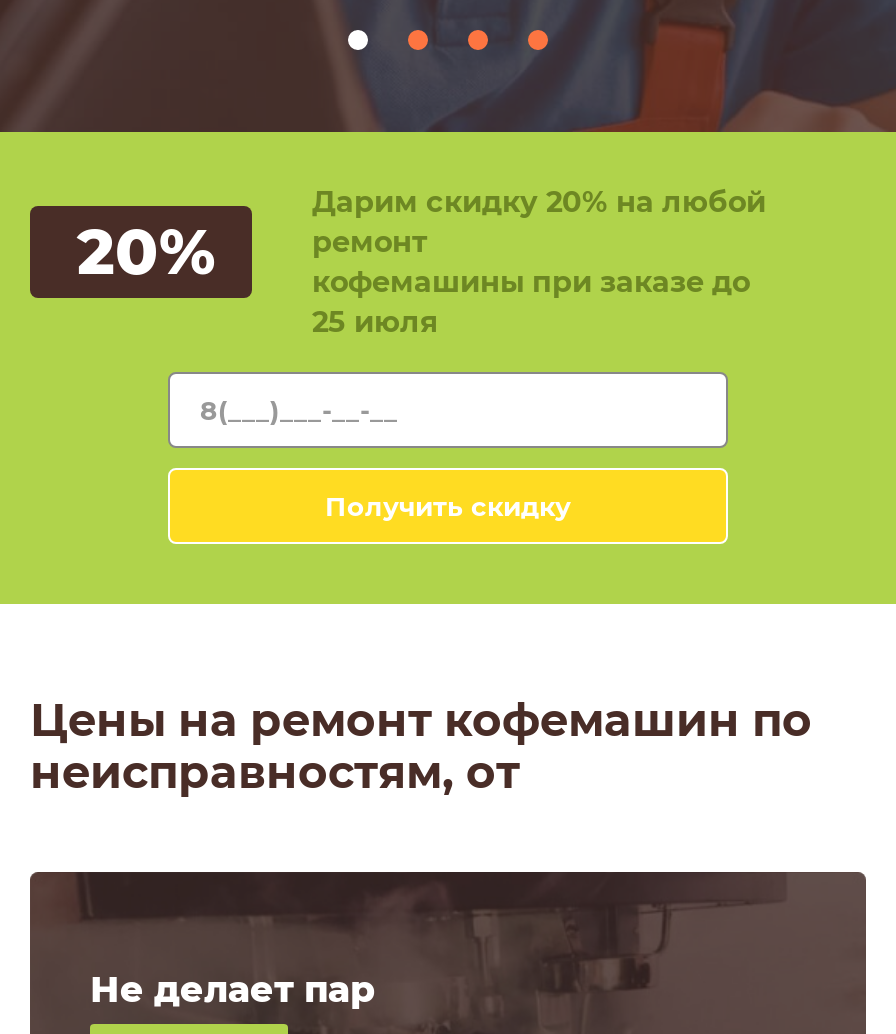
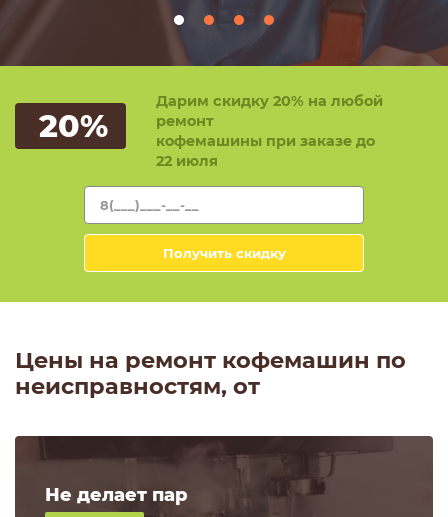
- 25 июля
+ 22 июля
